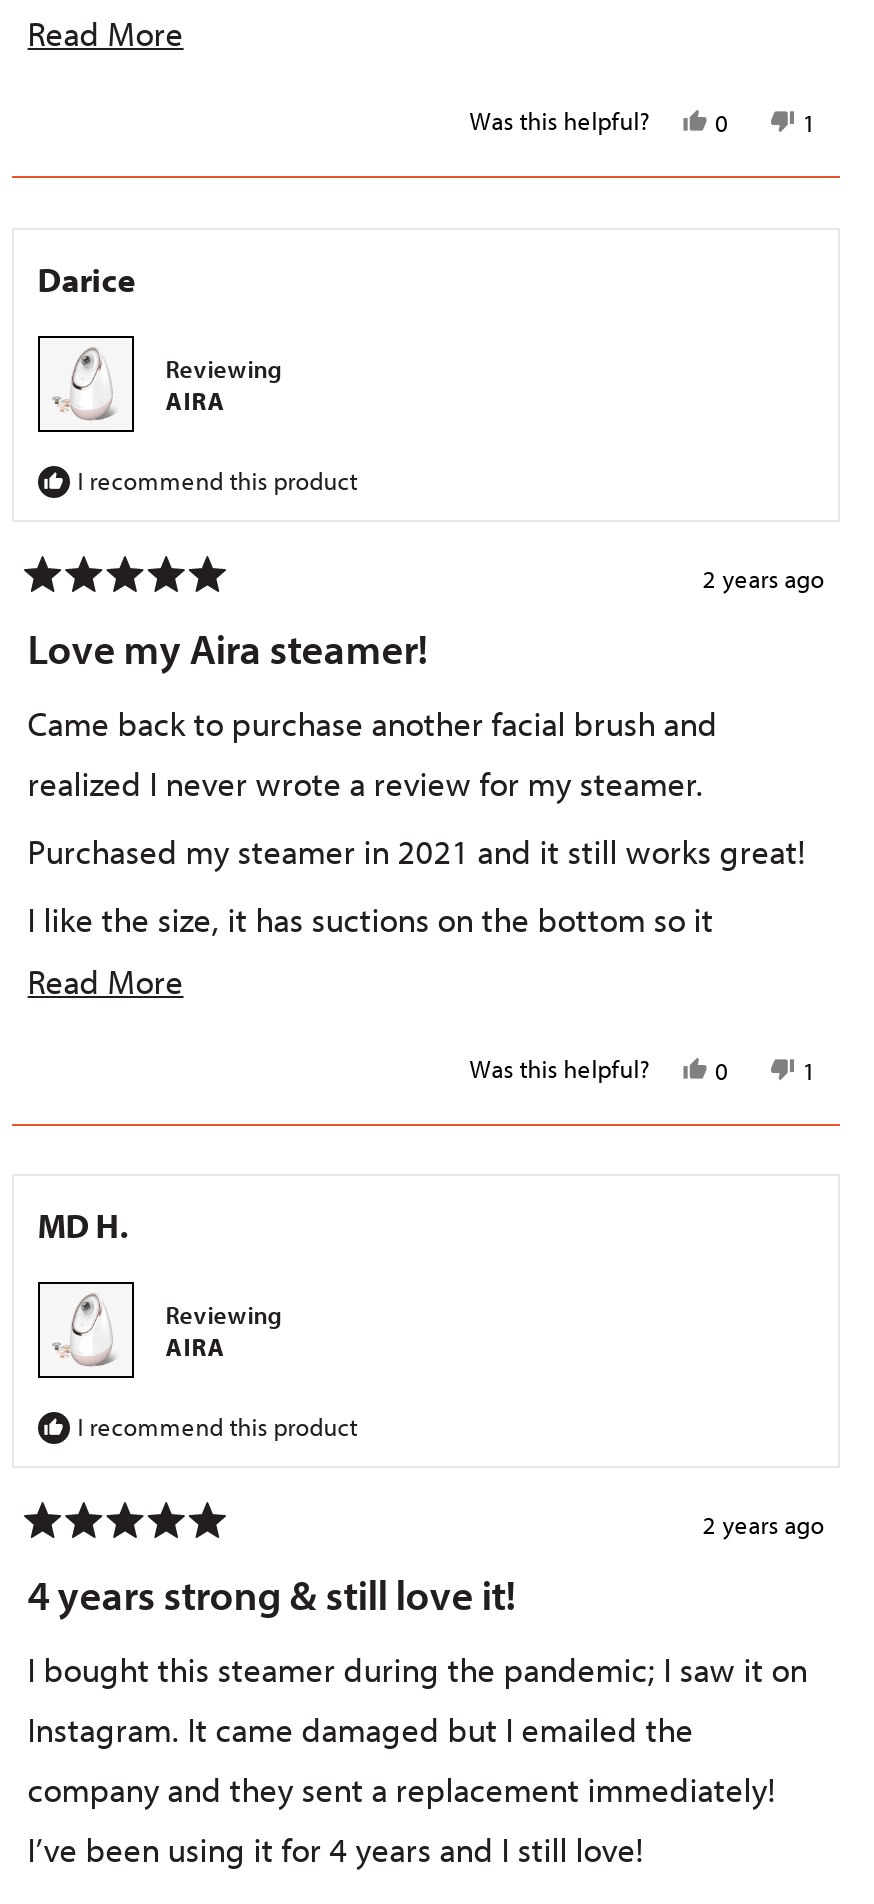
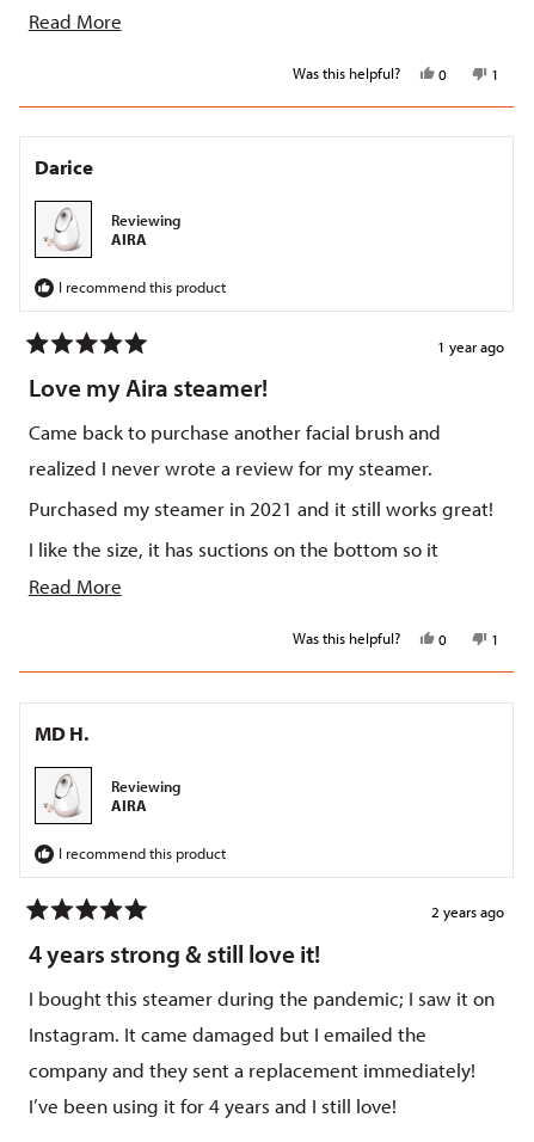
- 2 years ago
+ 1 year ago
